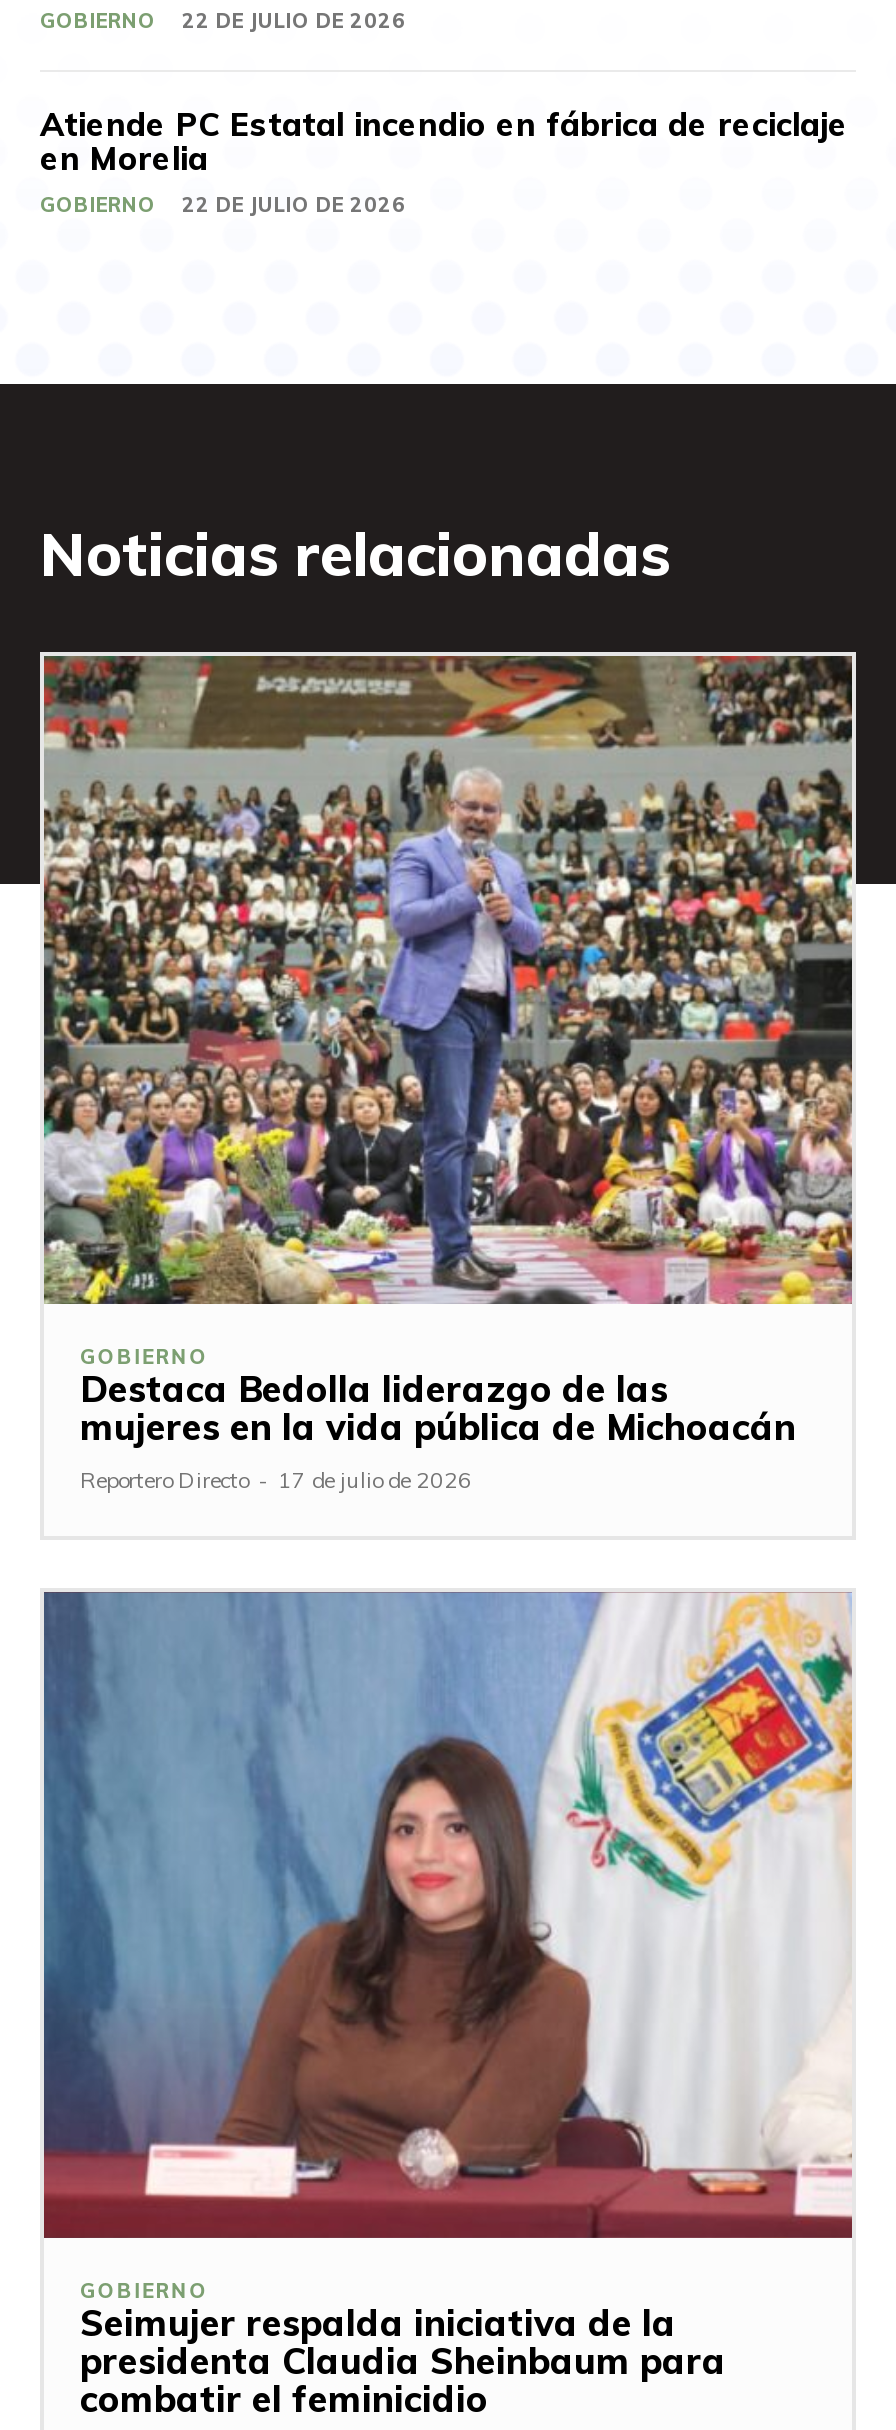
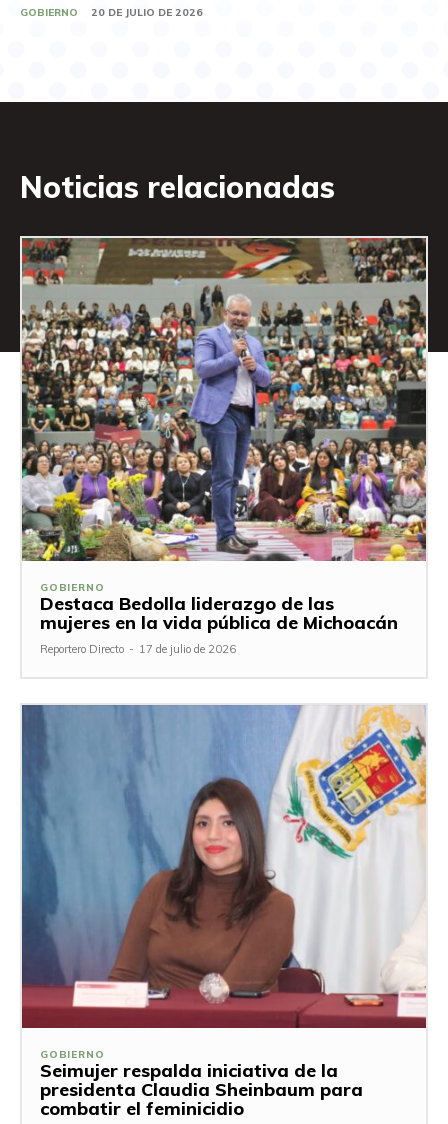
- 22 DE JULIO DE 2026
- Atiende PC Estatal incendio en fábrica de reciclaje
- en Morelia
- GOBIERNO
- 22 DE JULIO DE 2026
+ 20 DE JULIO DE 2026
